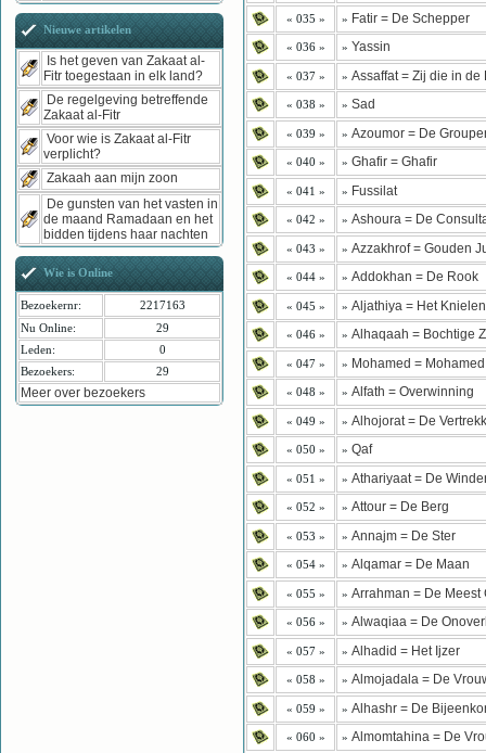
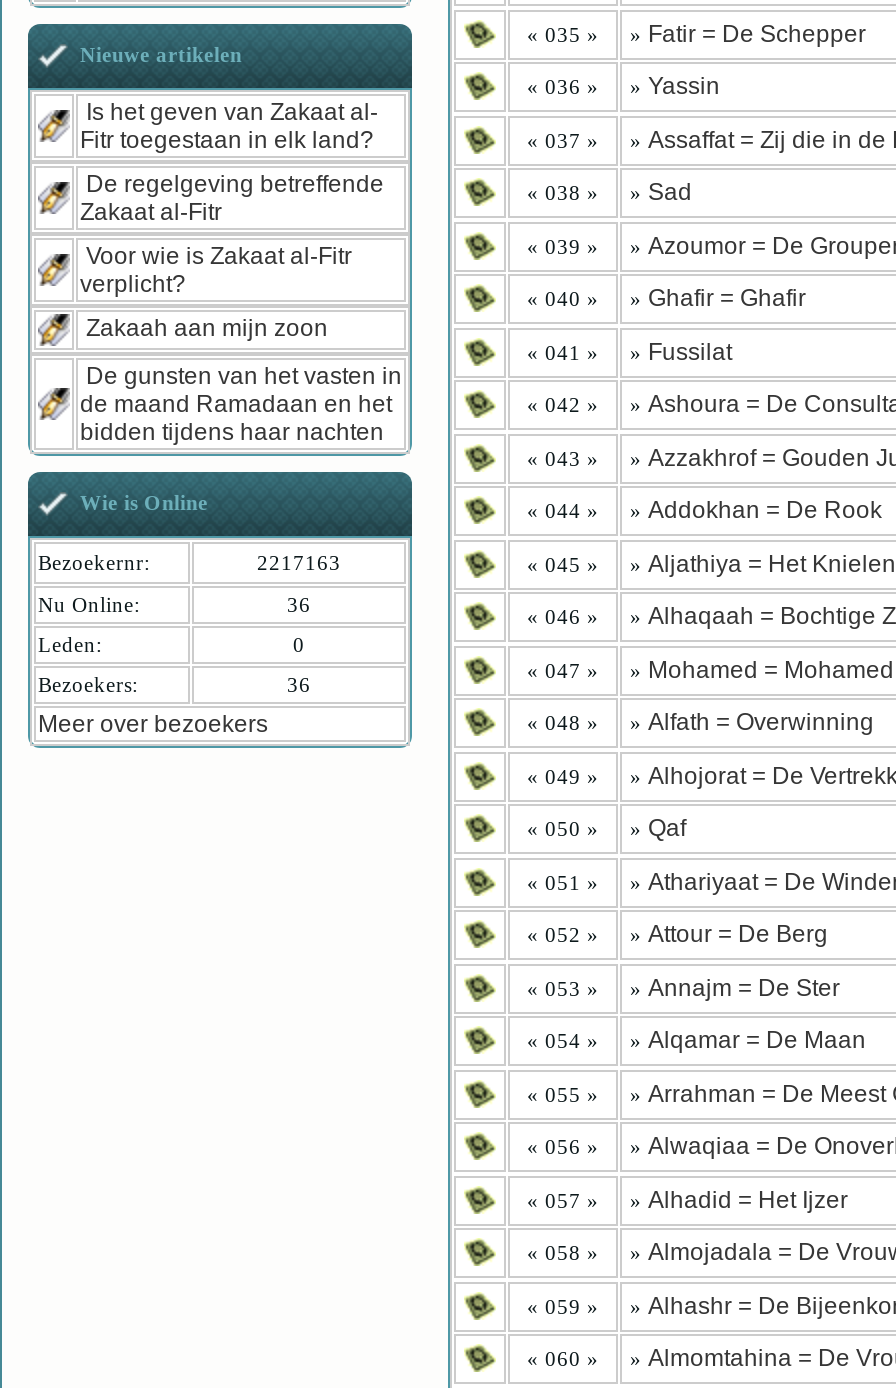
- 29
+ 36

- 29
+ 36
